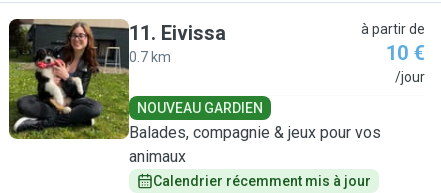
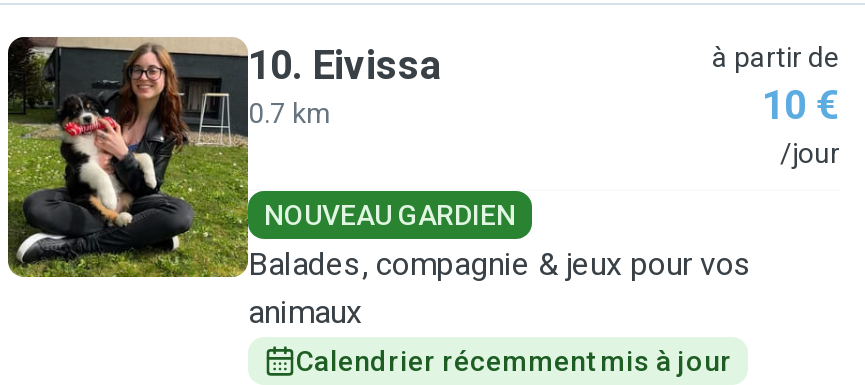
- 11. Eivissa
+ 10. Eivissa
